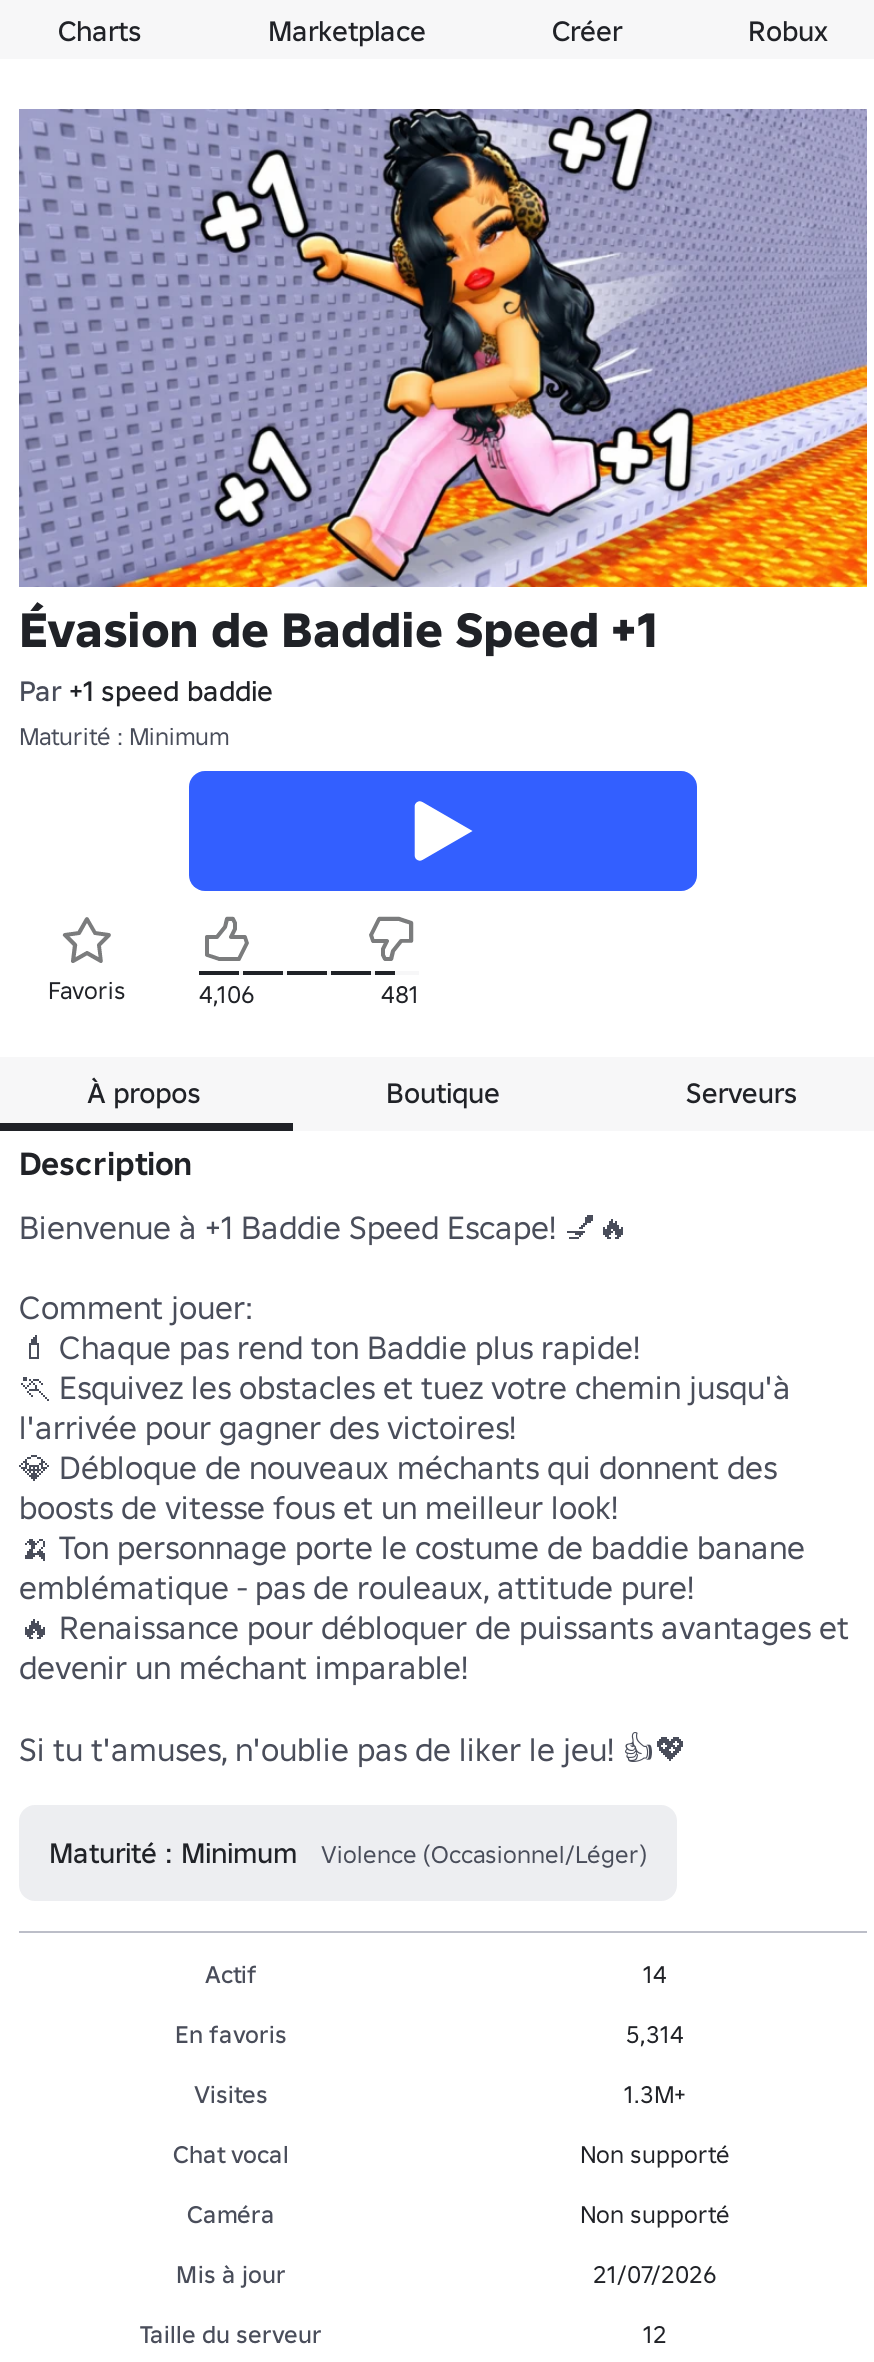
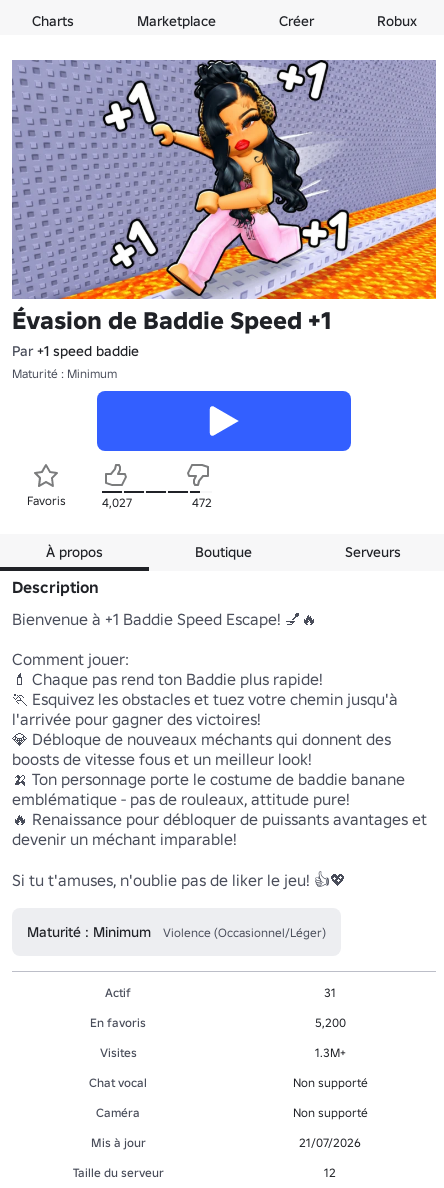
- 4,106
+ 4,027

- 481
+ 472

- 14
+ 31

- 5,314
+ 5,200
